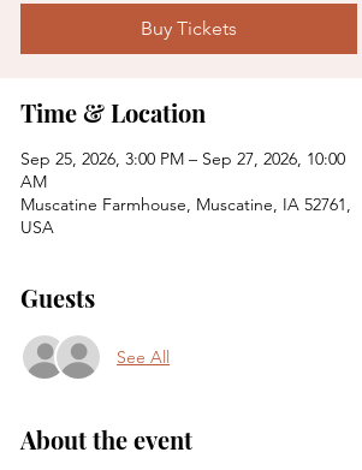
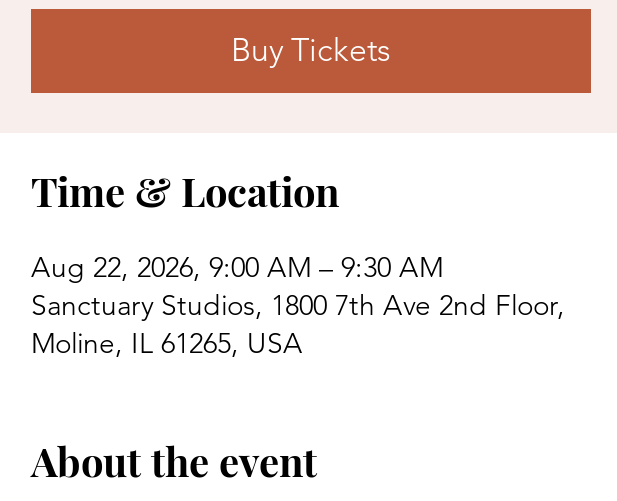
- Sep 25, 2026, 3:00 PM – Sep 27, 2026, 10:00
- AM
- Muscatine Farmhouse, Muscatine, IA 52761,
- USA
- Guests
- See All
+ Aug 22, 2026, 9:00 AM – 9:30 AM
+ Sanctuary Studios, 1800 7th Ave 2nd Floor,
+ Moline, IL 61265, USA
